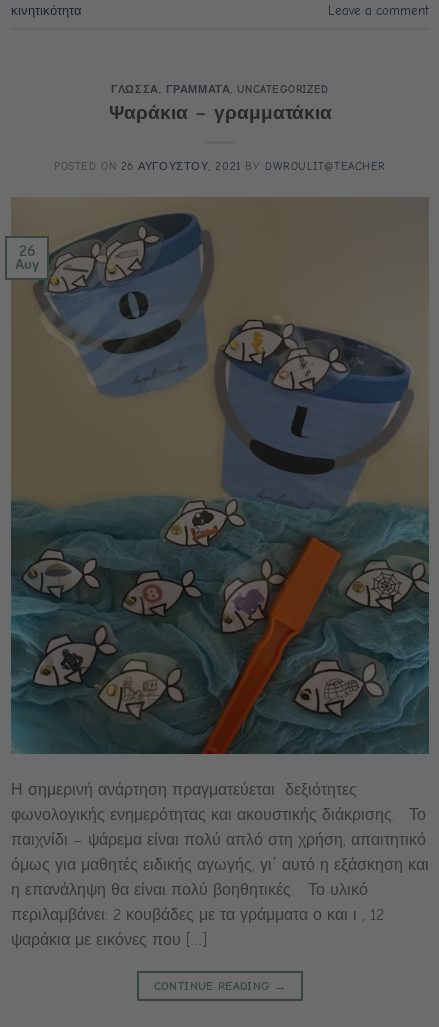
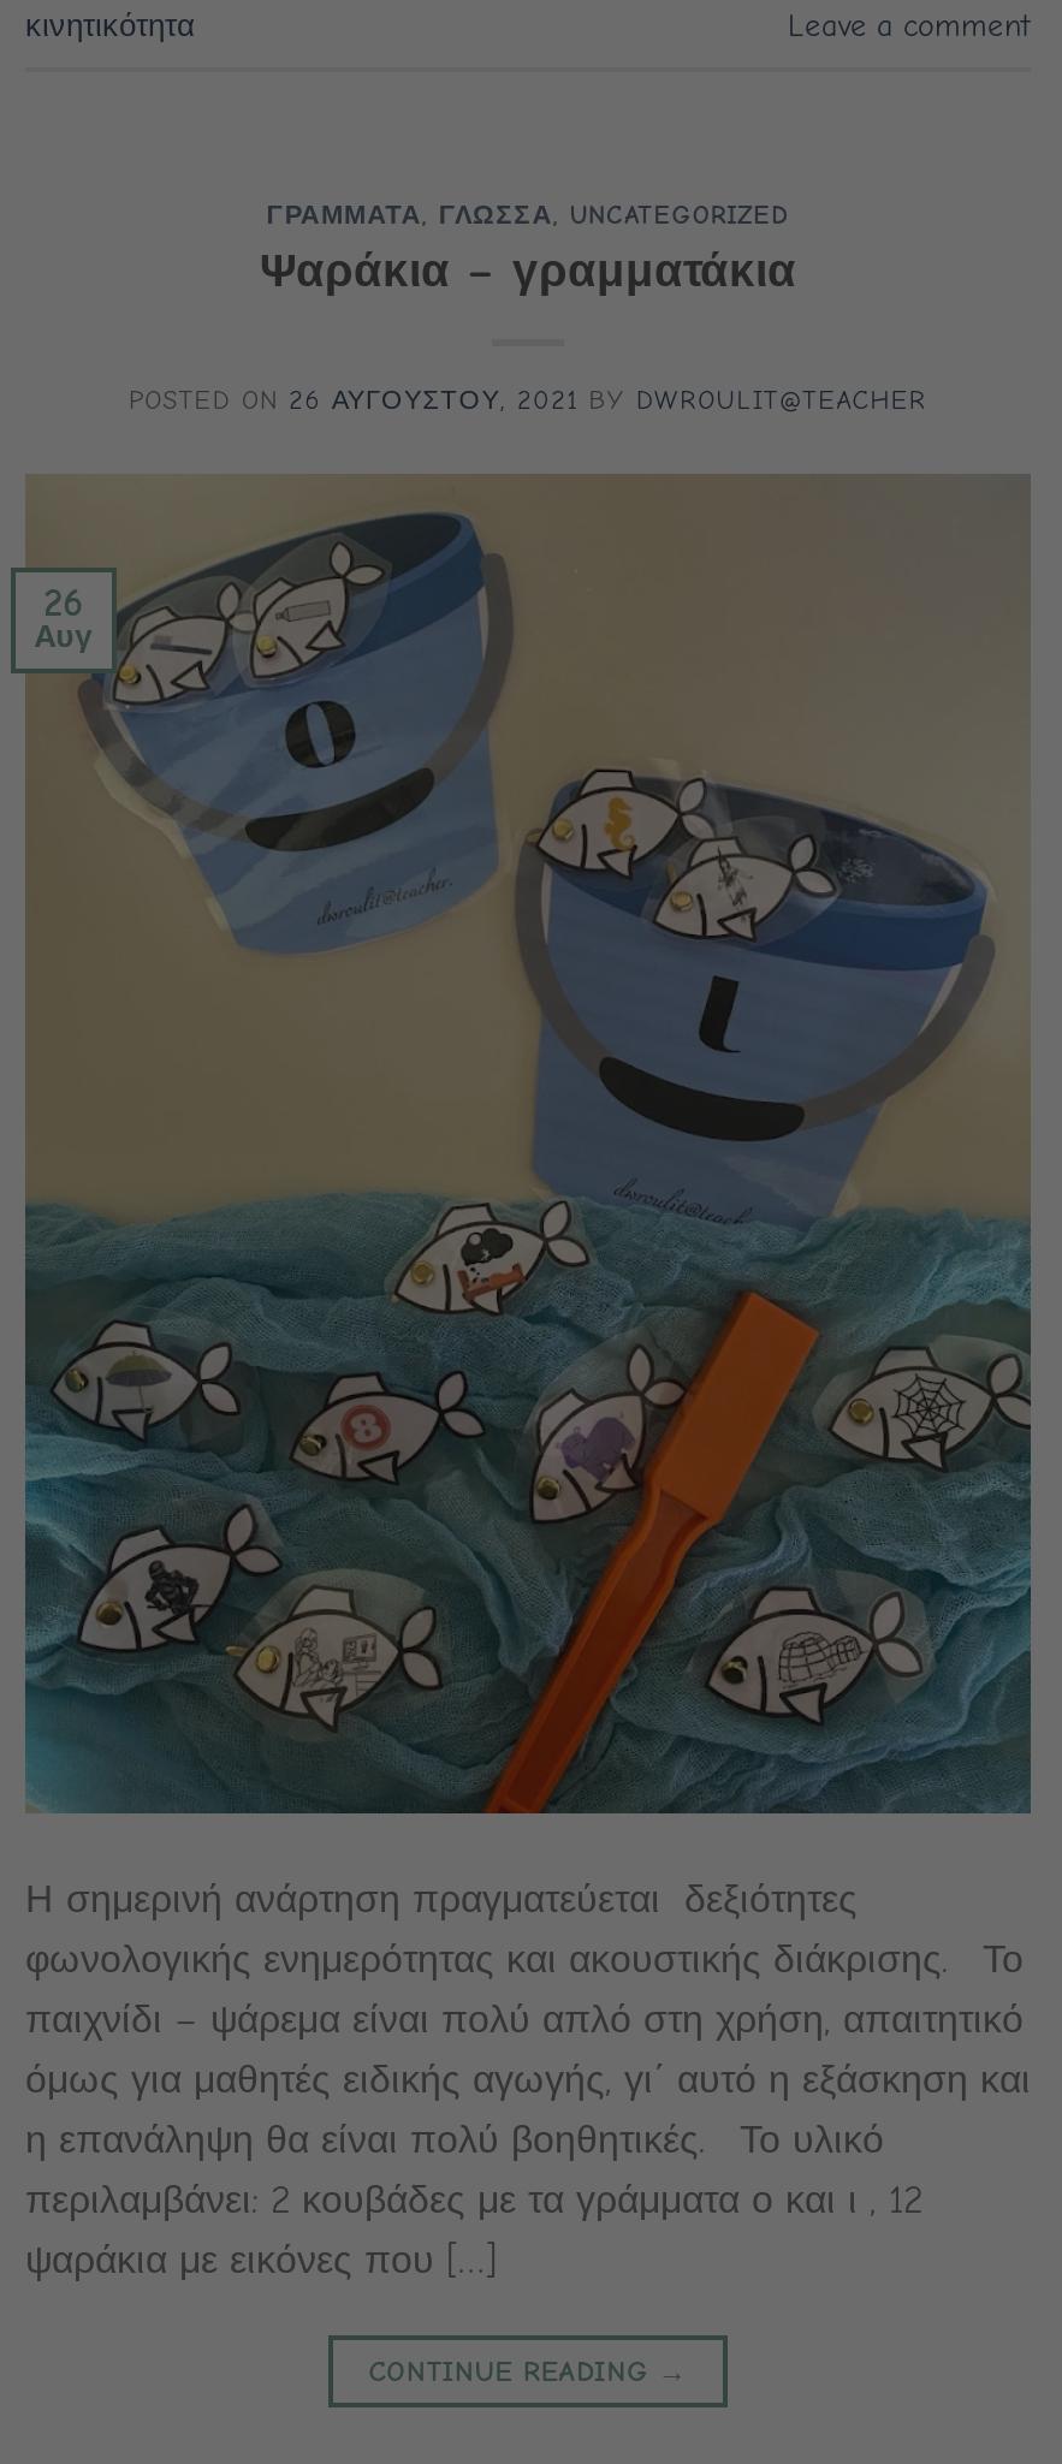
- ΓΛΩΣΣΑ, ΓΡΑΜΜΑΤΑ, UNCATEGORIZED
+ ΓΡΑΜΜΑΤΑ, ΓΛΩΣΣΑ, UNCATEGORIZED
